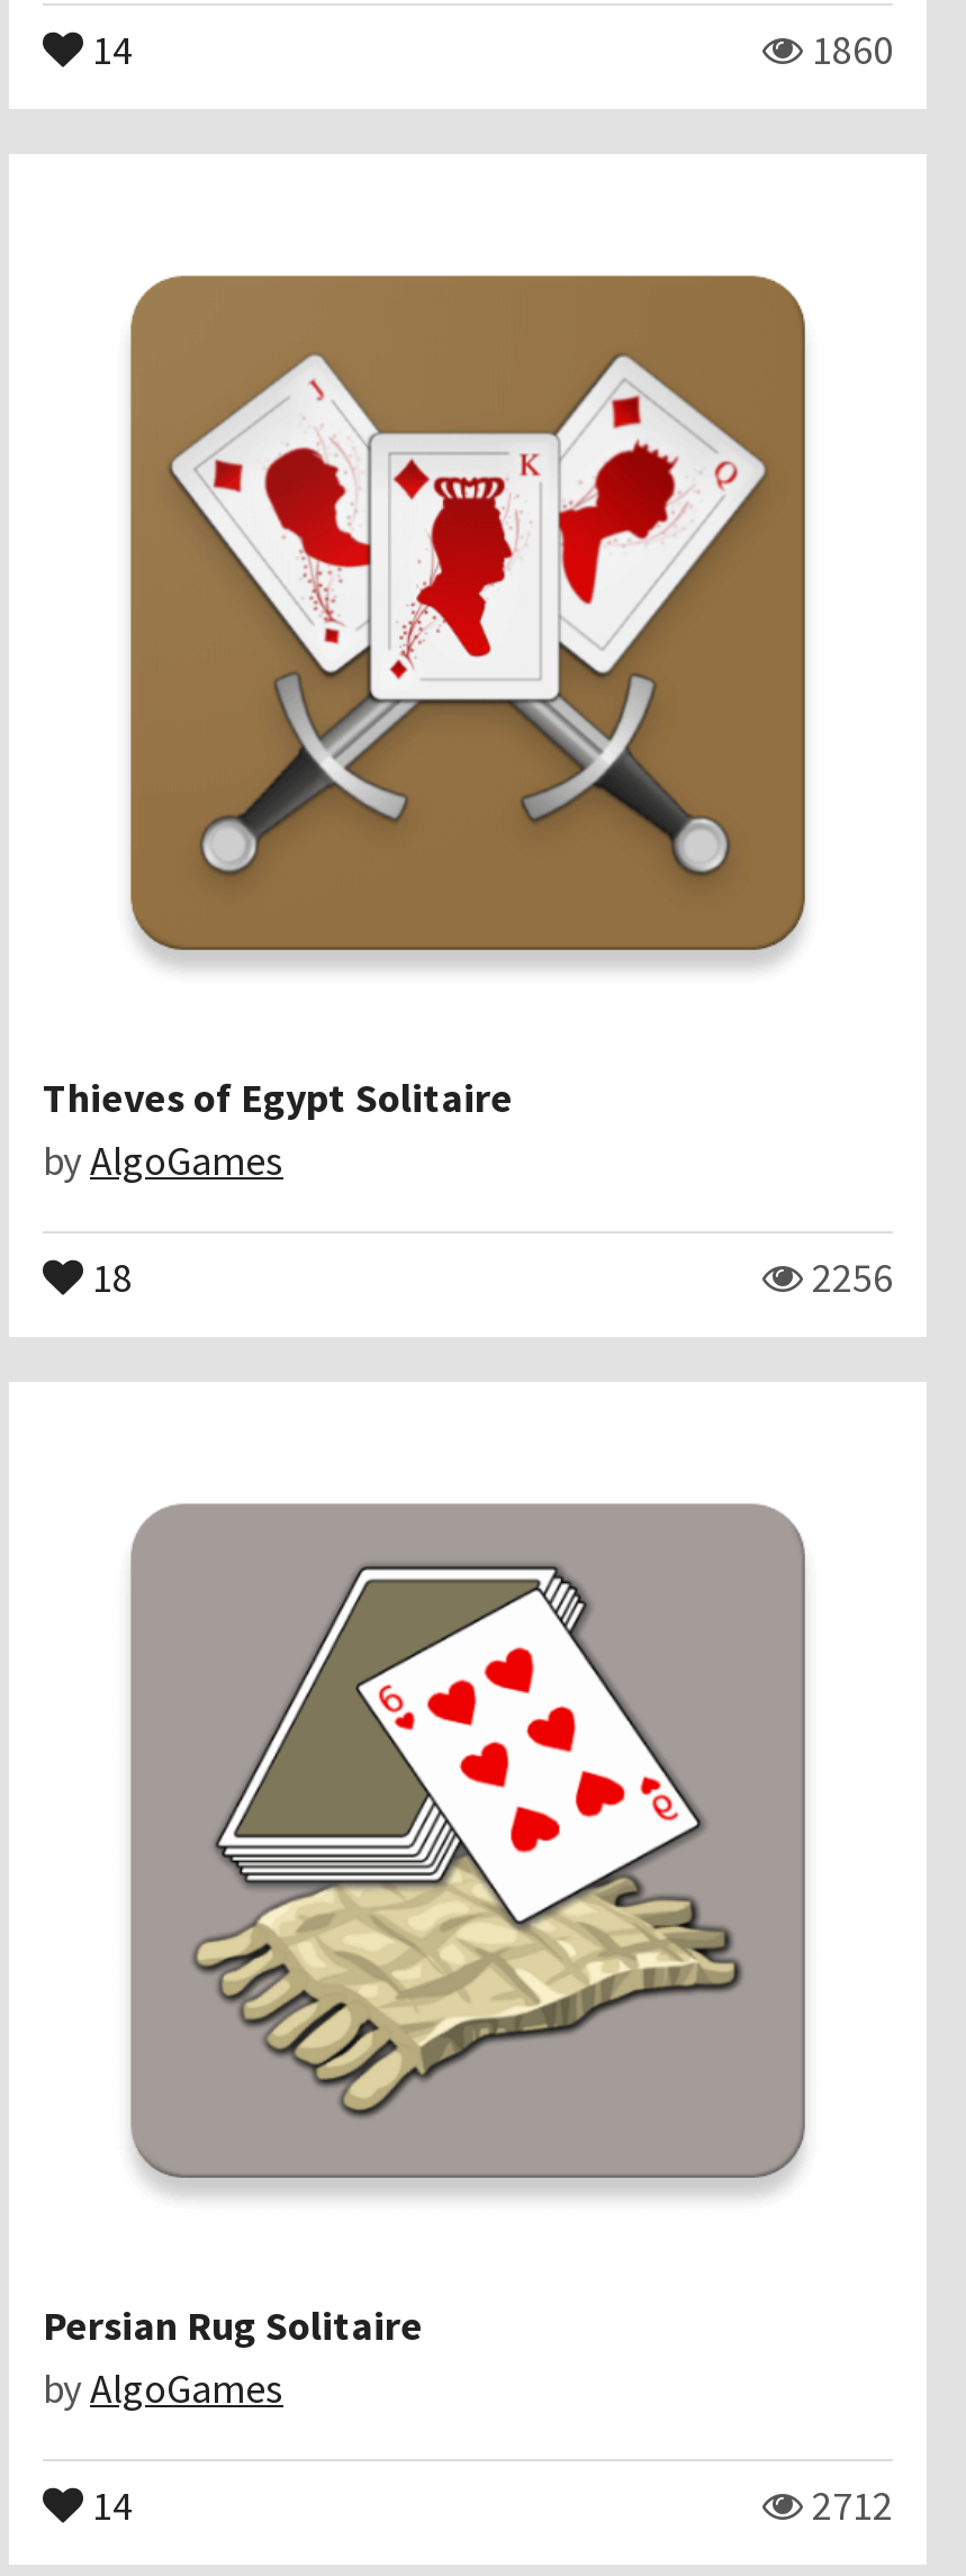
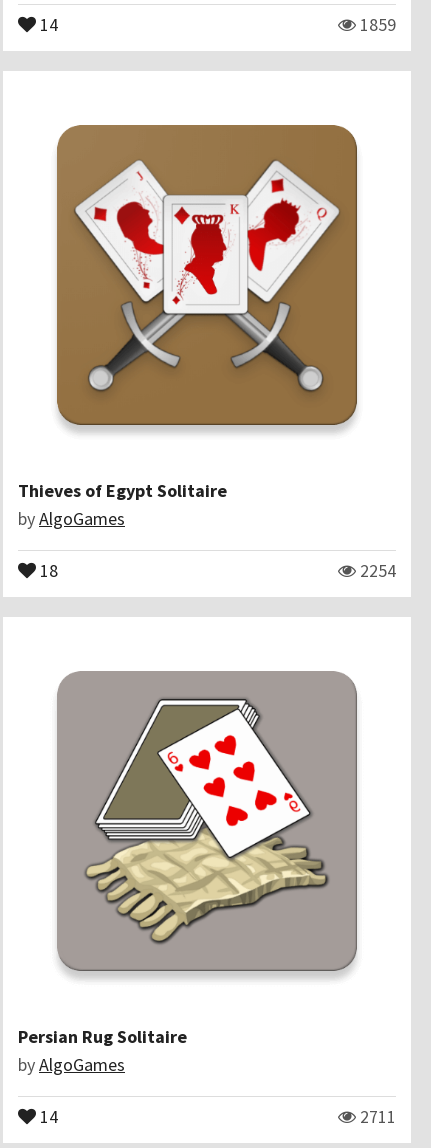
- 1860
+ 1859

- 2256
+ 2254

- 2712
+ 2711
